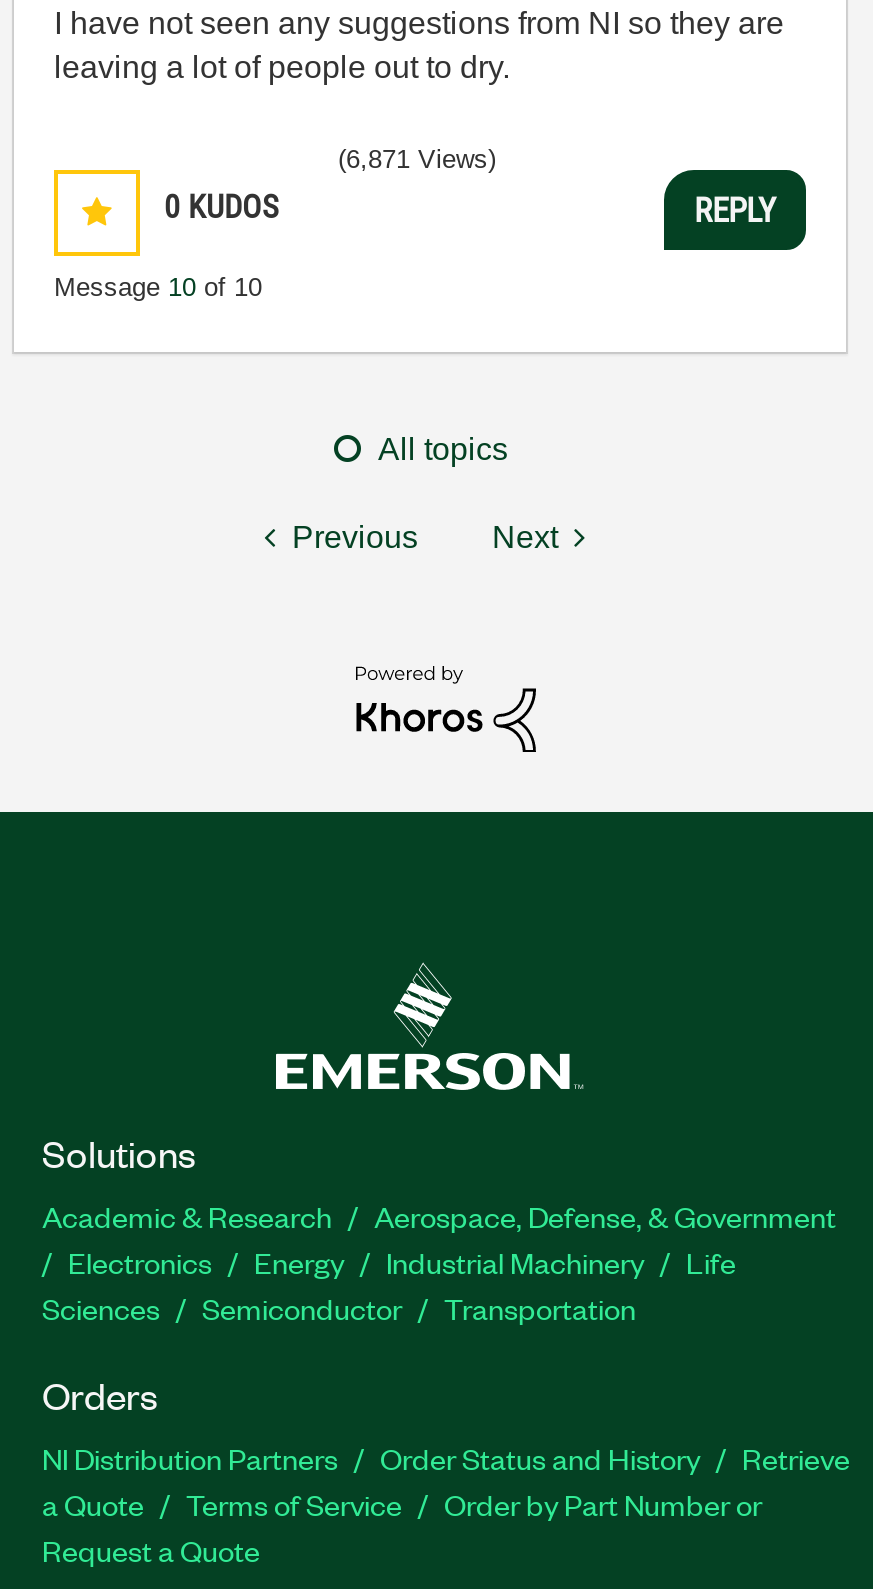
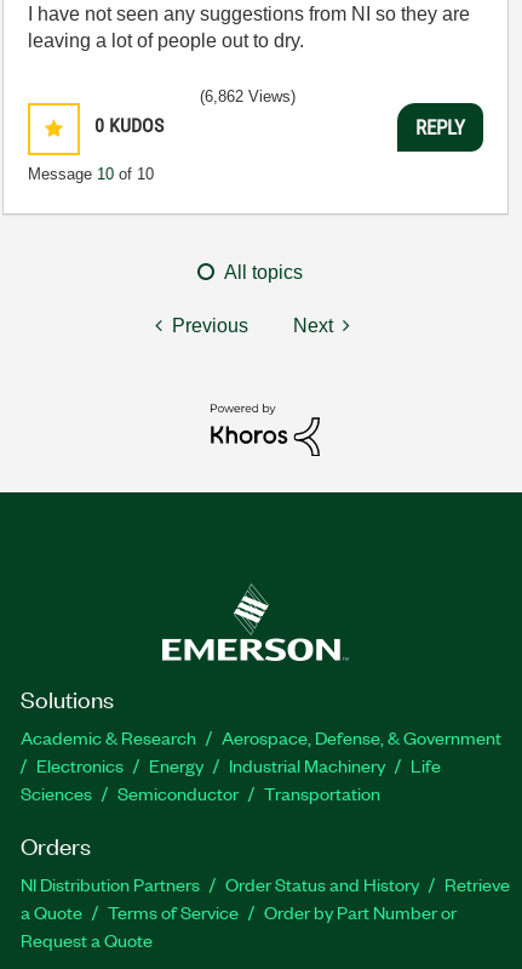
- (6,871 Views)
+ (6,862 Views)
